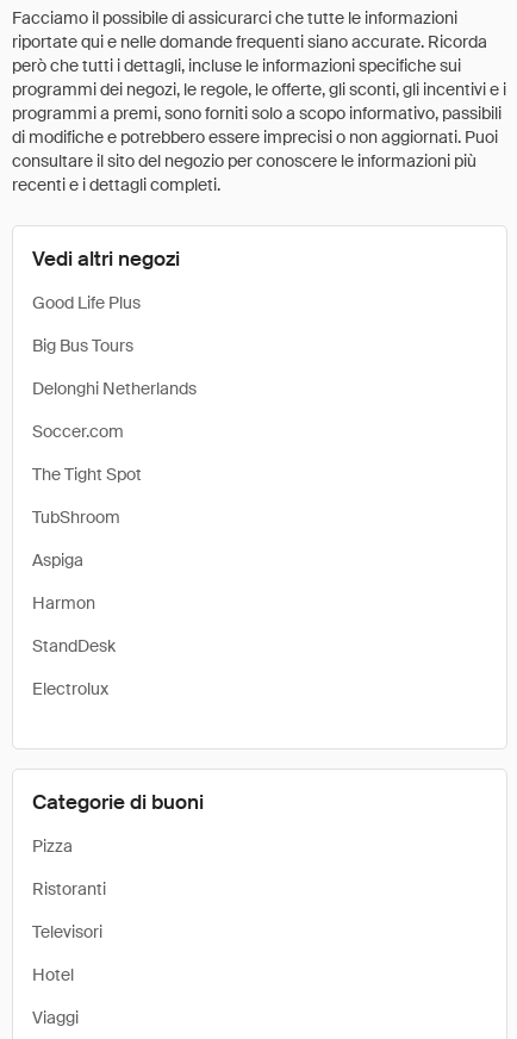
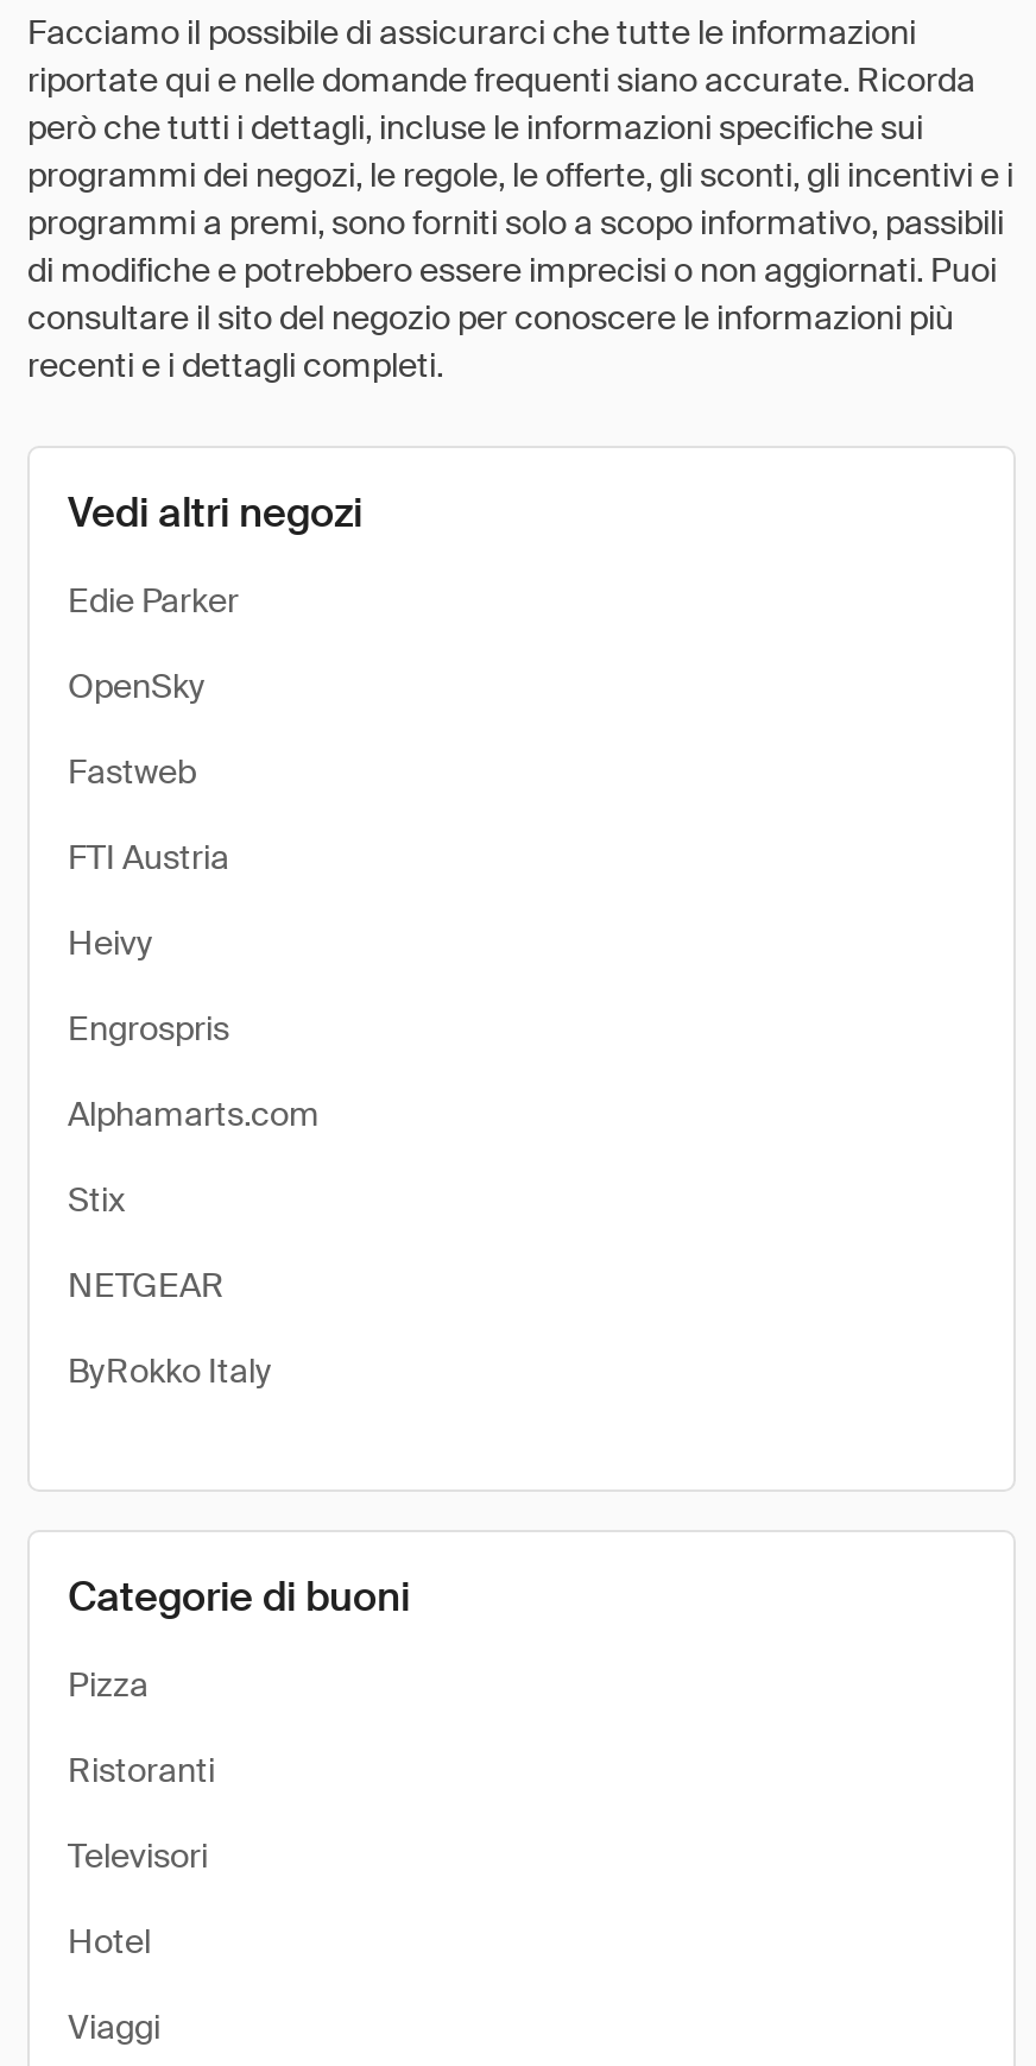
- Good Life Plus
+ Edie Parker

- Big Bus Tours
+ OpenSky

- Delonghi Netherlands
+ Fastweb

- Soccer.com
+ FTI Austria

- The Tight Spot
+ Heivy

- TubShroom
+ Engrospris

- Aspiga
+ Alphamarts.com

- Harmon
+ Stix

- StandDesk
+ NETGEAR

- Electrolux
+ ByRokko Italy
